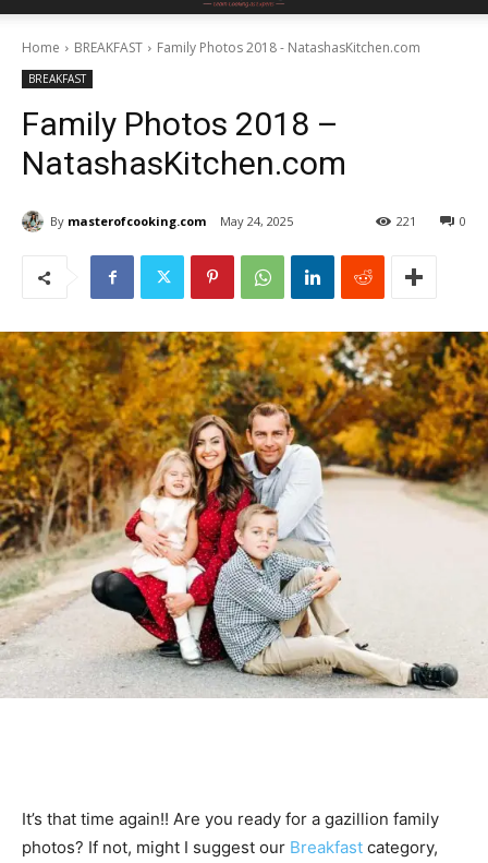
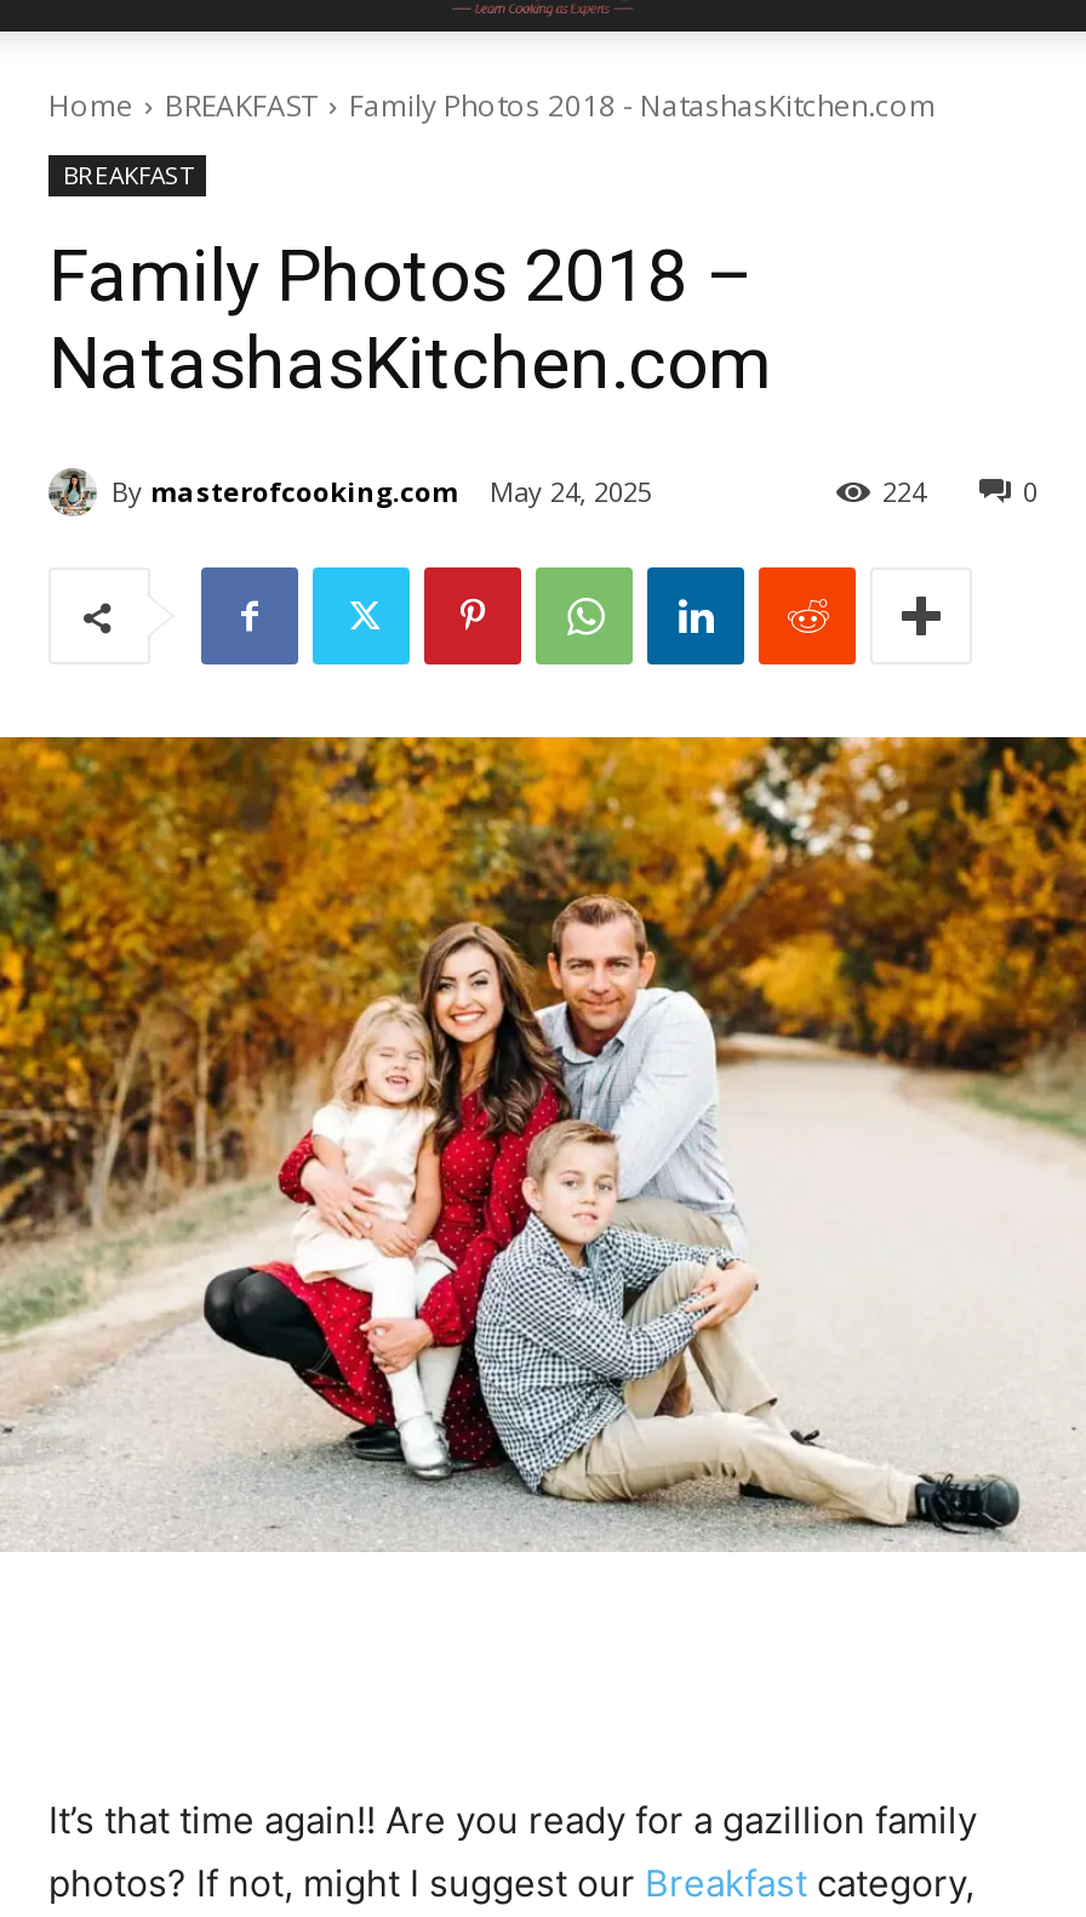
- 221
+ 224
